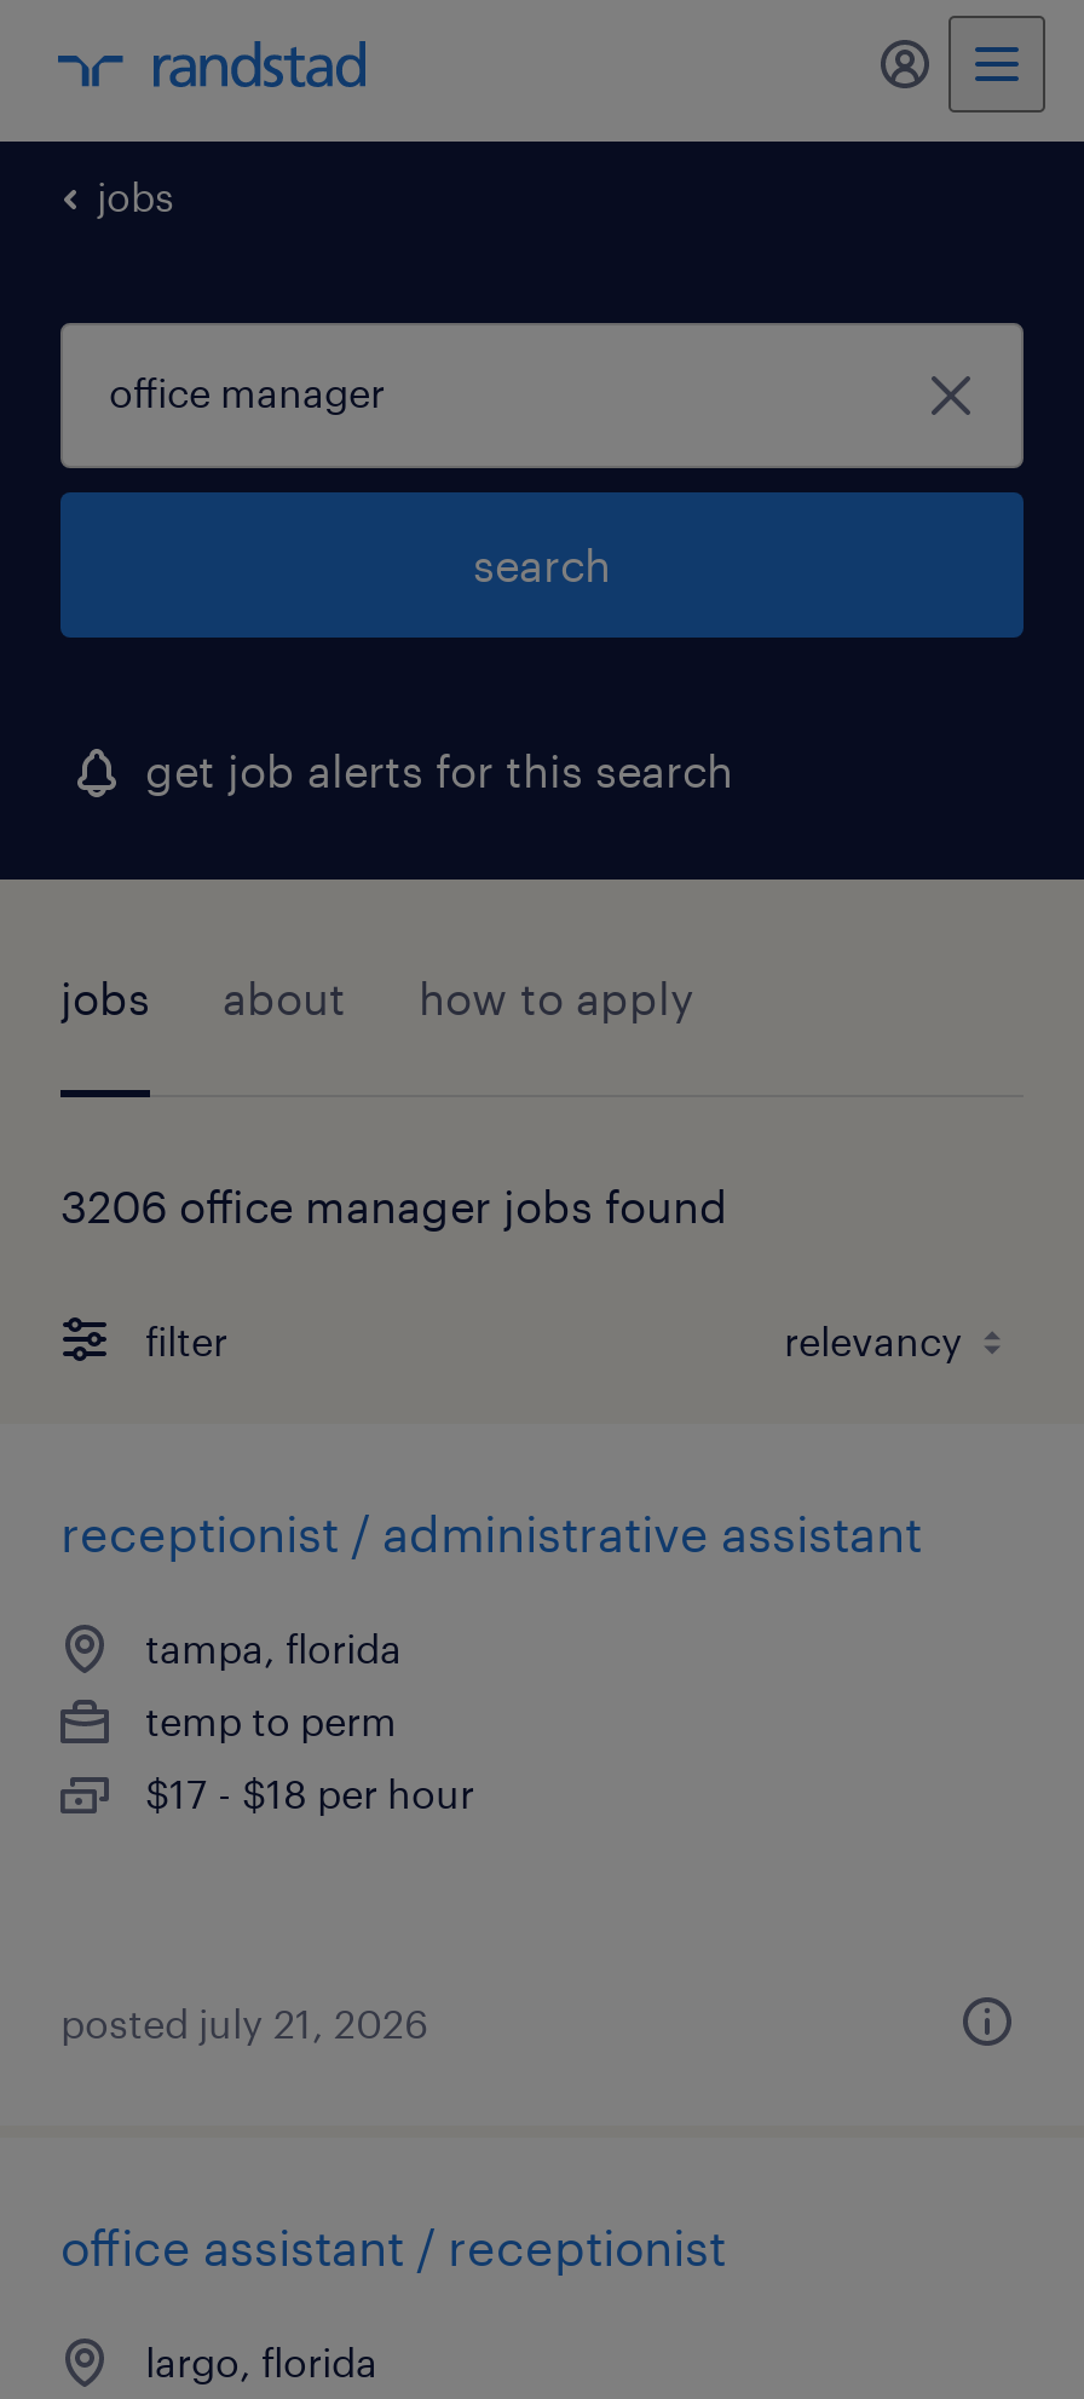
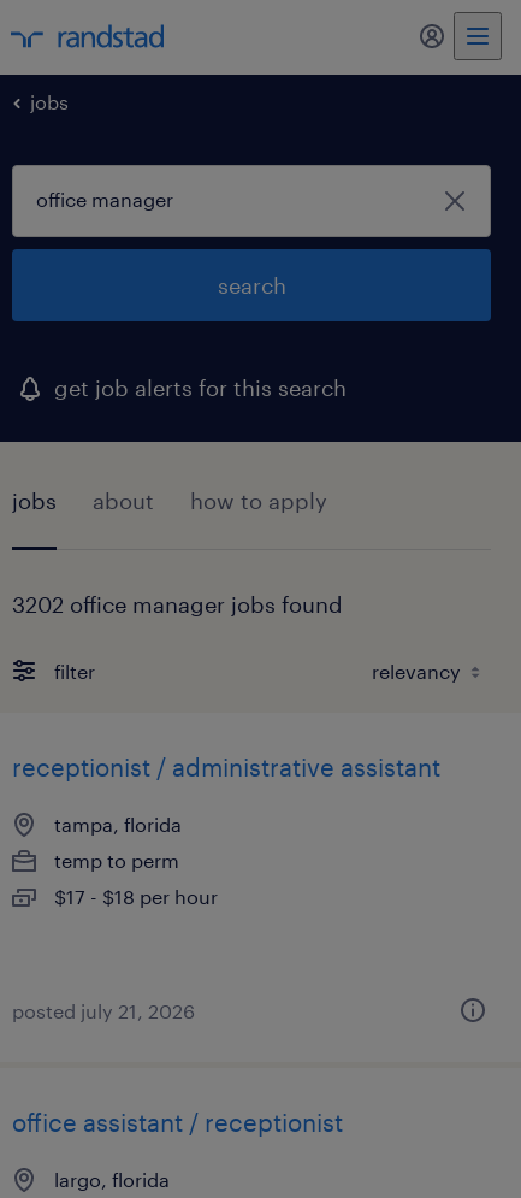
- 3206 office manager jobs found
+ 3202 office manager jobs found
